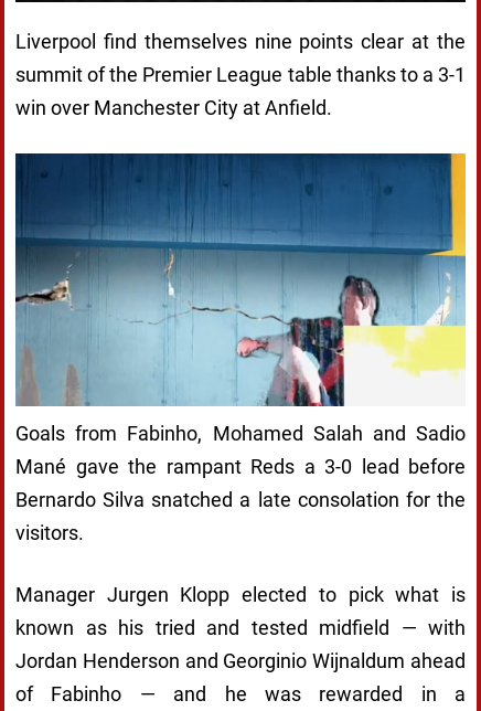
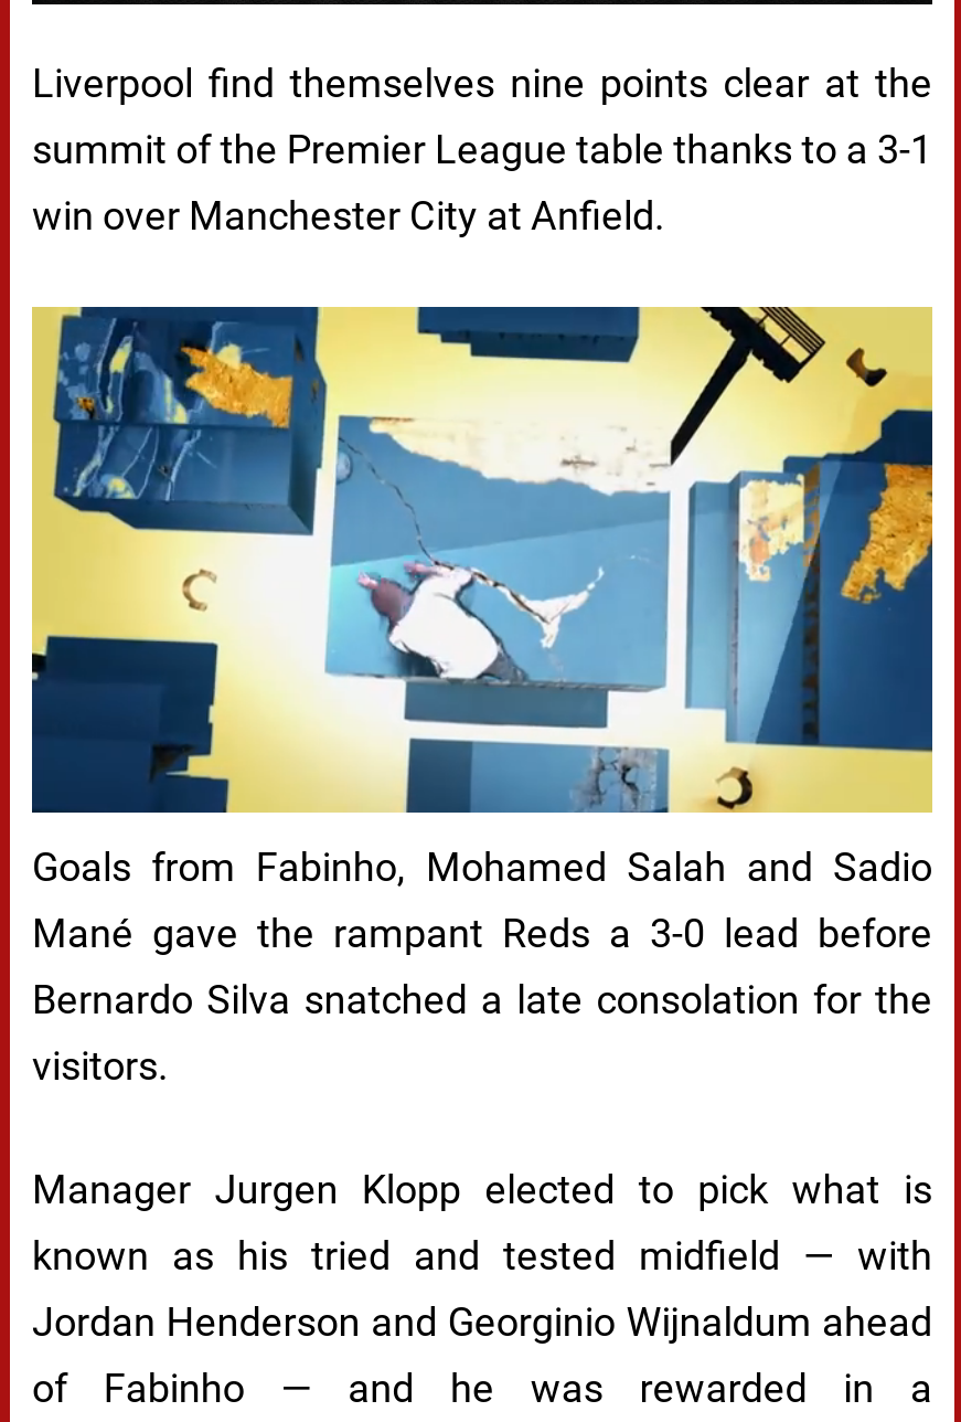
- [image]
+ [image]
